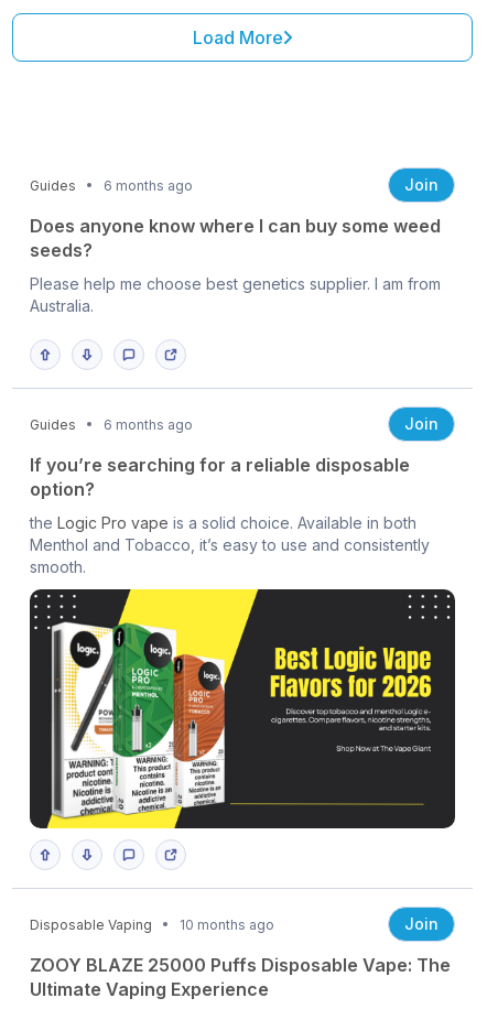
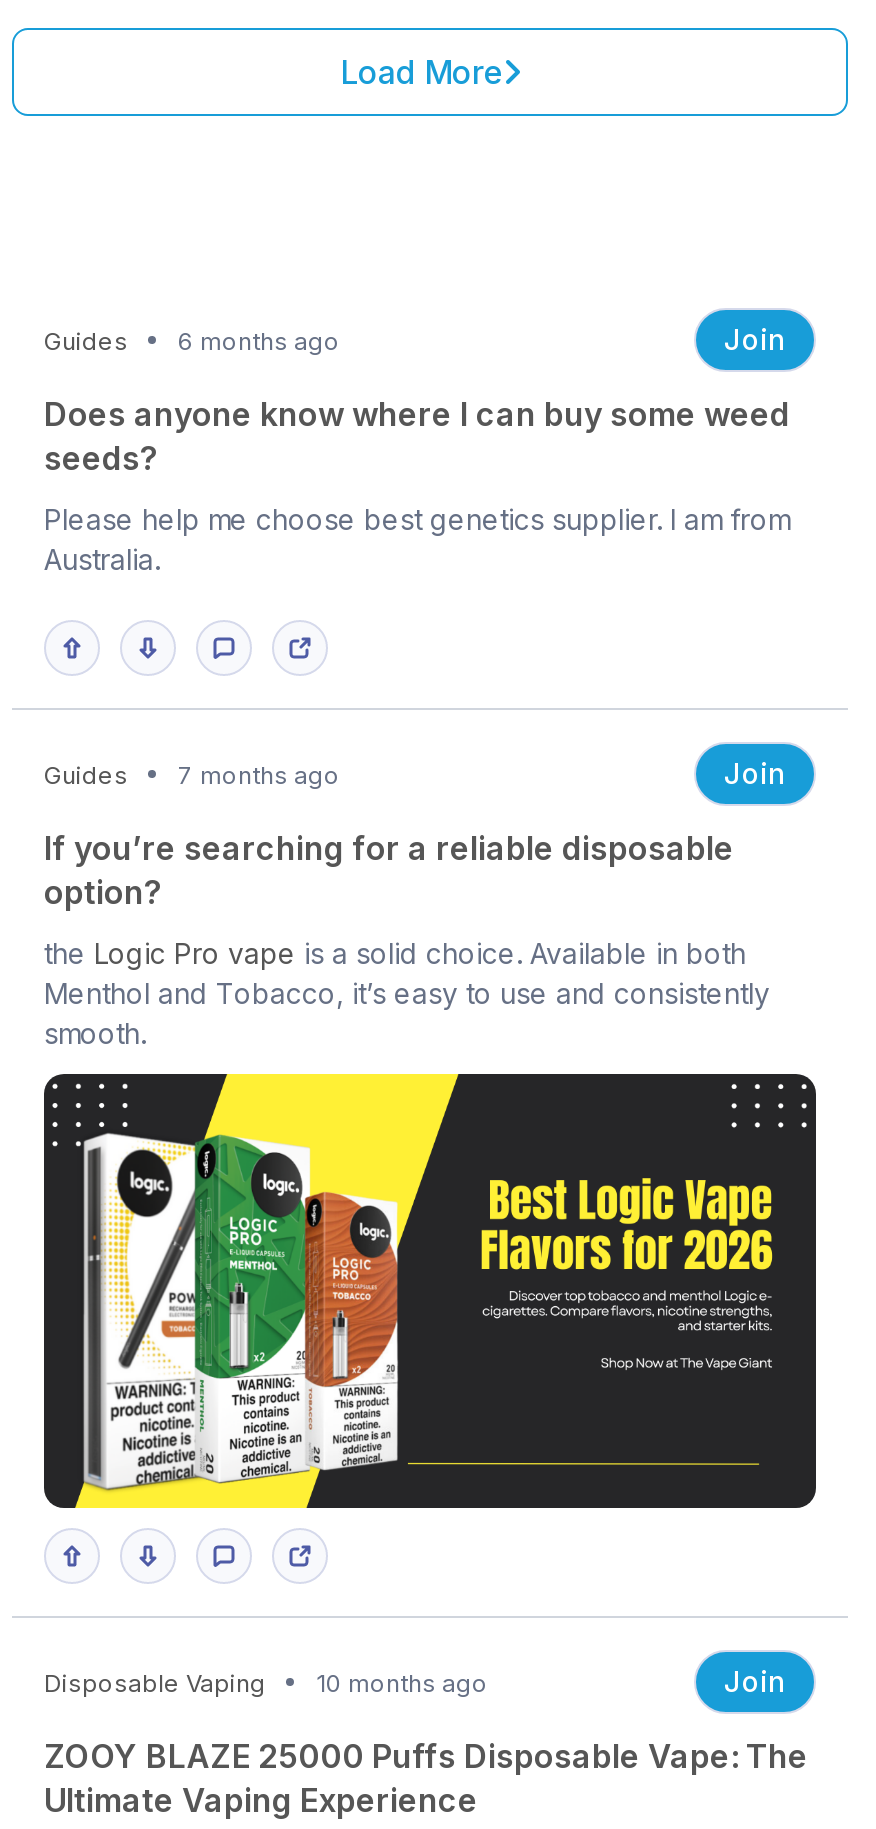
- Guides 6 months ago
+ Guides 7 months ago
